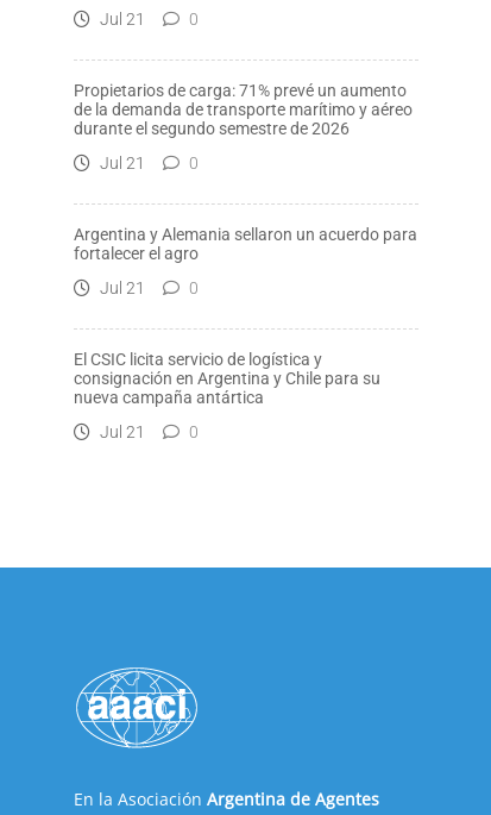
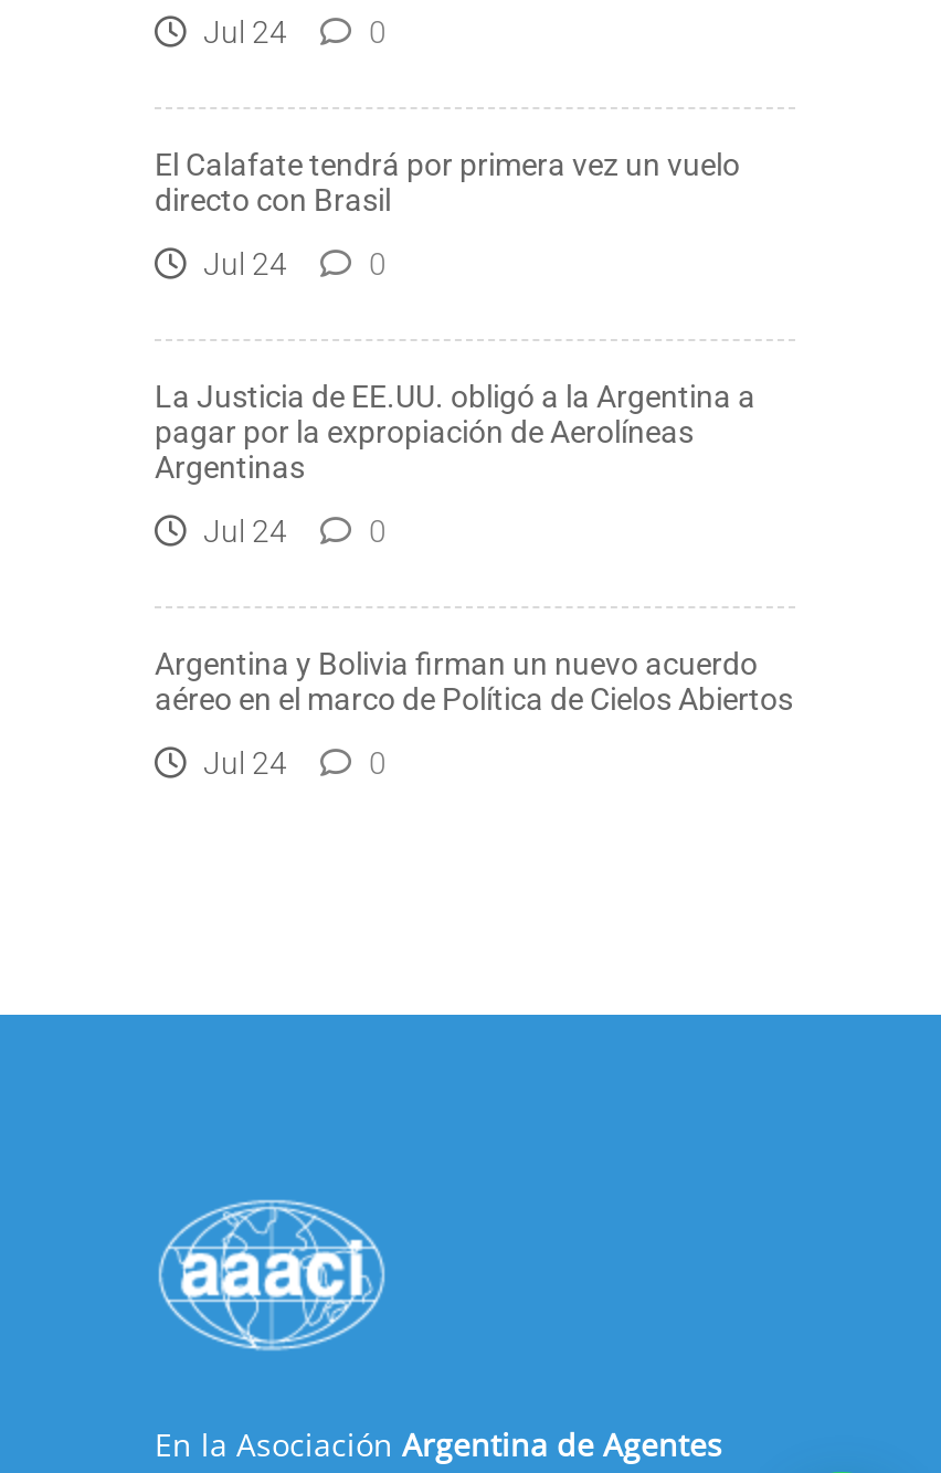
- Jul 21
+ Jul 24

- Propietarios de carga: 71% prevé un aumento
- de la demanda de transporte marítimo y aéreo
- durante el segundo semestre de 2026
+ El Calafate tendrá por primera vez un vuelo
+ directo con Brasil

- Jul 21
+ Jul 24

- Argentina y Alemania sellaron un acuerdo para
- fortalecer el agro
+ La Justicia de EE.UU. obligó a la Argentina a
+ pagar por la expropiación de Aerolíneas
+ Argentinas

- Jul 21
+ Jul 24

- El CSIC licita servicio de logística y
- consignación en Argentina y Chile para su
- nueva campaña antártica
+ Argentina y Bolivia firman un nuevo acuerdo
+ aéreo en el marco de Política de Cielos Abiertos

- Jul 21
+ Jul 24
